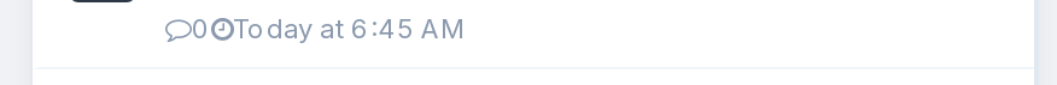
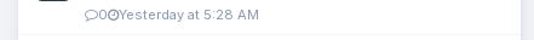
- Today at 6:45 AM
+ Yesterday at 5:28 AM
